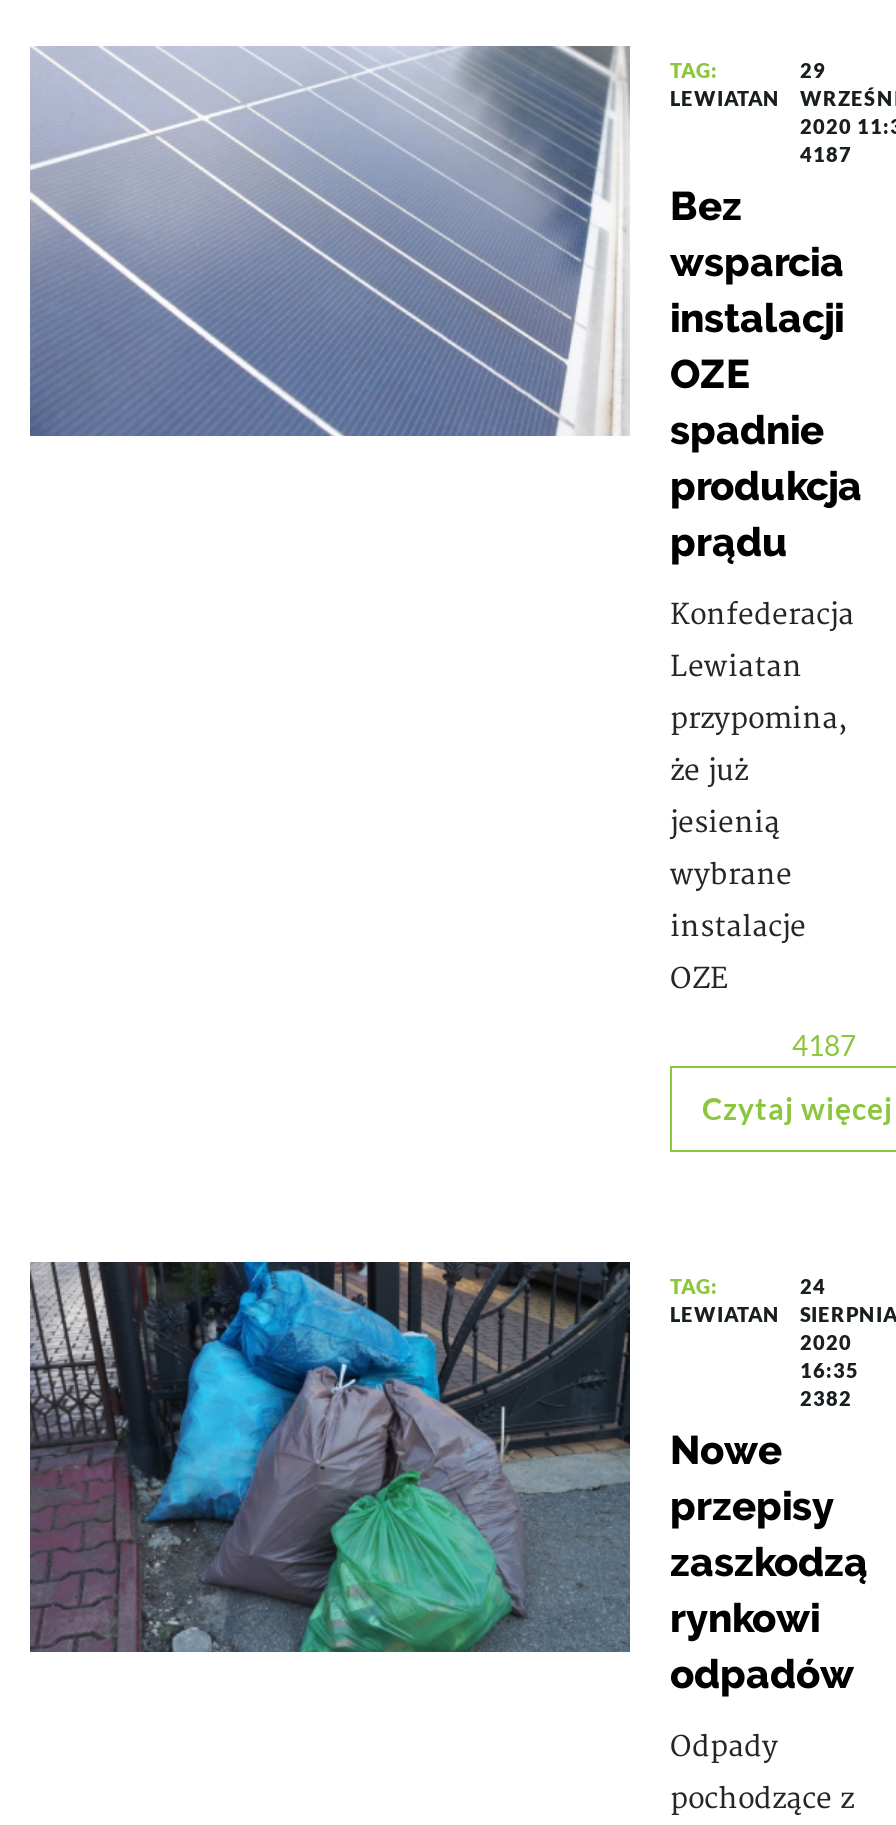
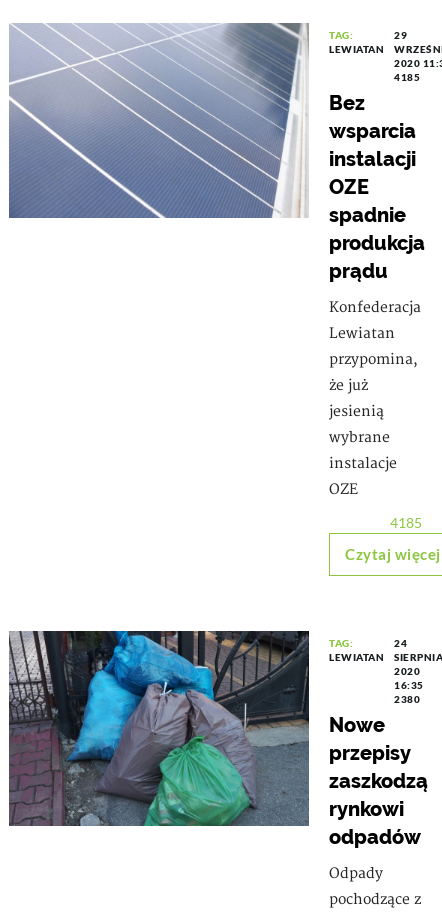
- 4187
+ 4185

- 4187
+ 4185

- 2382
+ 2380
